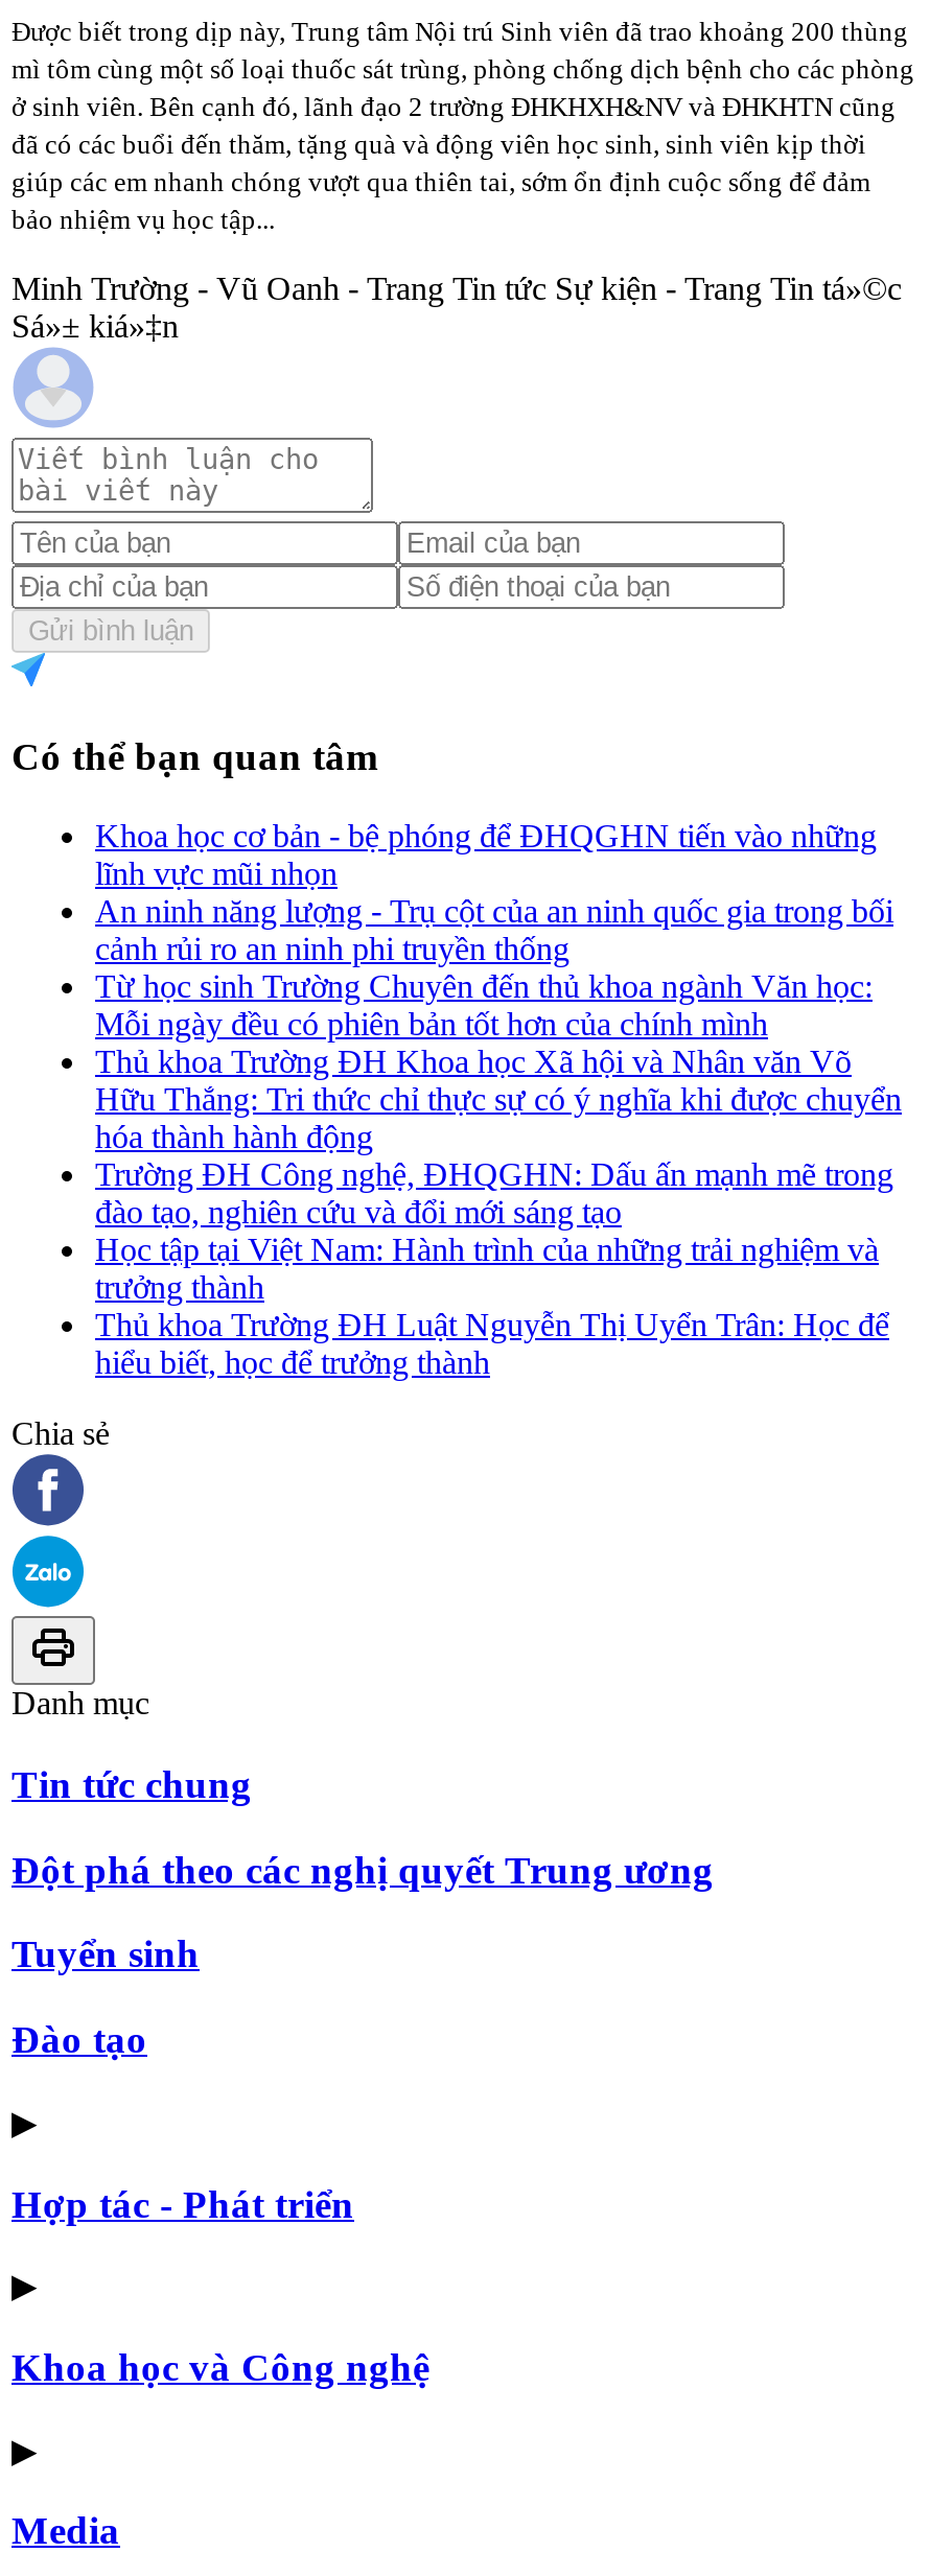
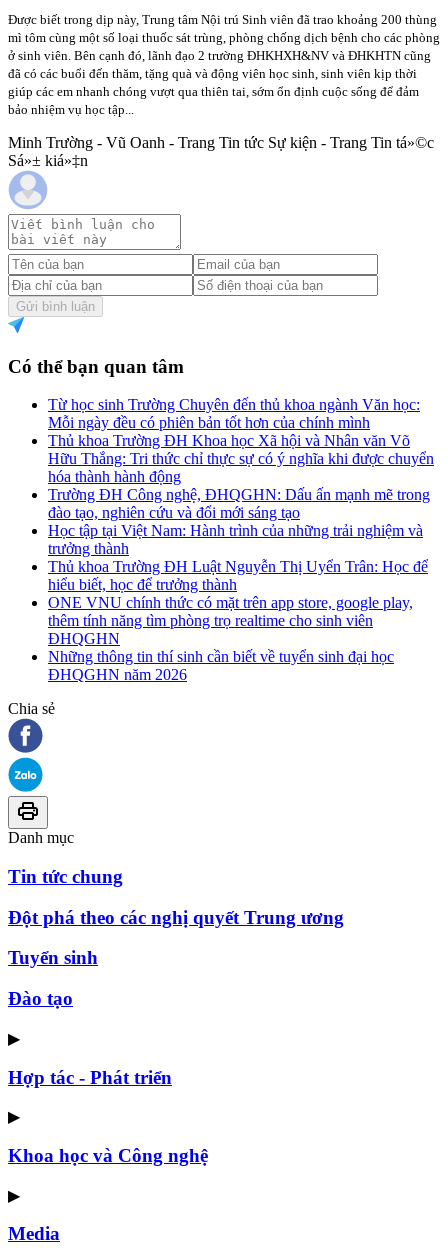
- Khoa học cơ bản - bệ phóng để ĐHQGHN tiến vào những
- lĩnh vực mũi nhọn
- An ninh năng lượng - Trụ cột của an ninh quốc gia trong bối
- cảnh rủi ro an ninh phi truyền thống

moved up: Từ học sinh Trường Chuyên đến thủ khoa ngành Văn học: | Mỗi ngày đều có phiên bản tốt hơn của chính mình | Thủ khoa Trường ĐH Khoa học Xã hội và Nhân văn Võ | ... | Thủ khoa Trường ĐH Luật Nguyễn Thị Uyển Trân: Học để | hiểu biết, học để trưởng thành

+ ONE VNU chính thức có mặt trên app store, google play,
+ thêm tính năng tìm phòng trọ realtime cho sinh viên
+ ĐHQGHN
+ Những thông tin thí sinh cần biết về tuyển sinh đại học
+ ĐHQGHN năm 2026
